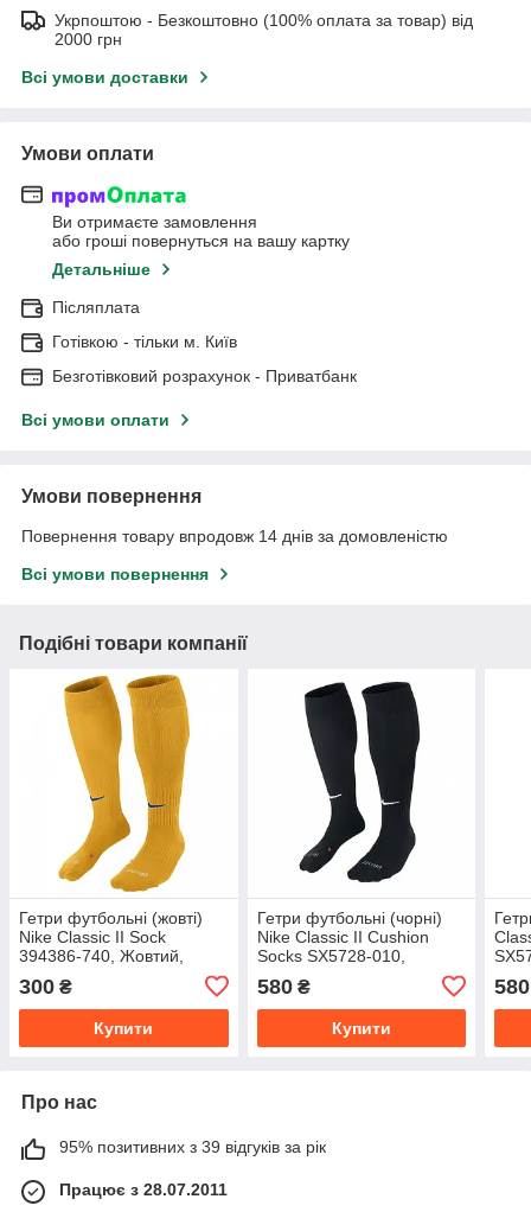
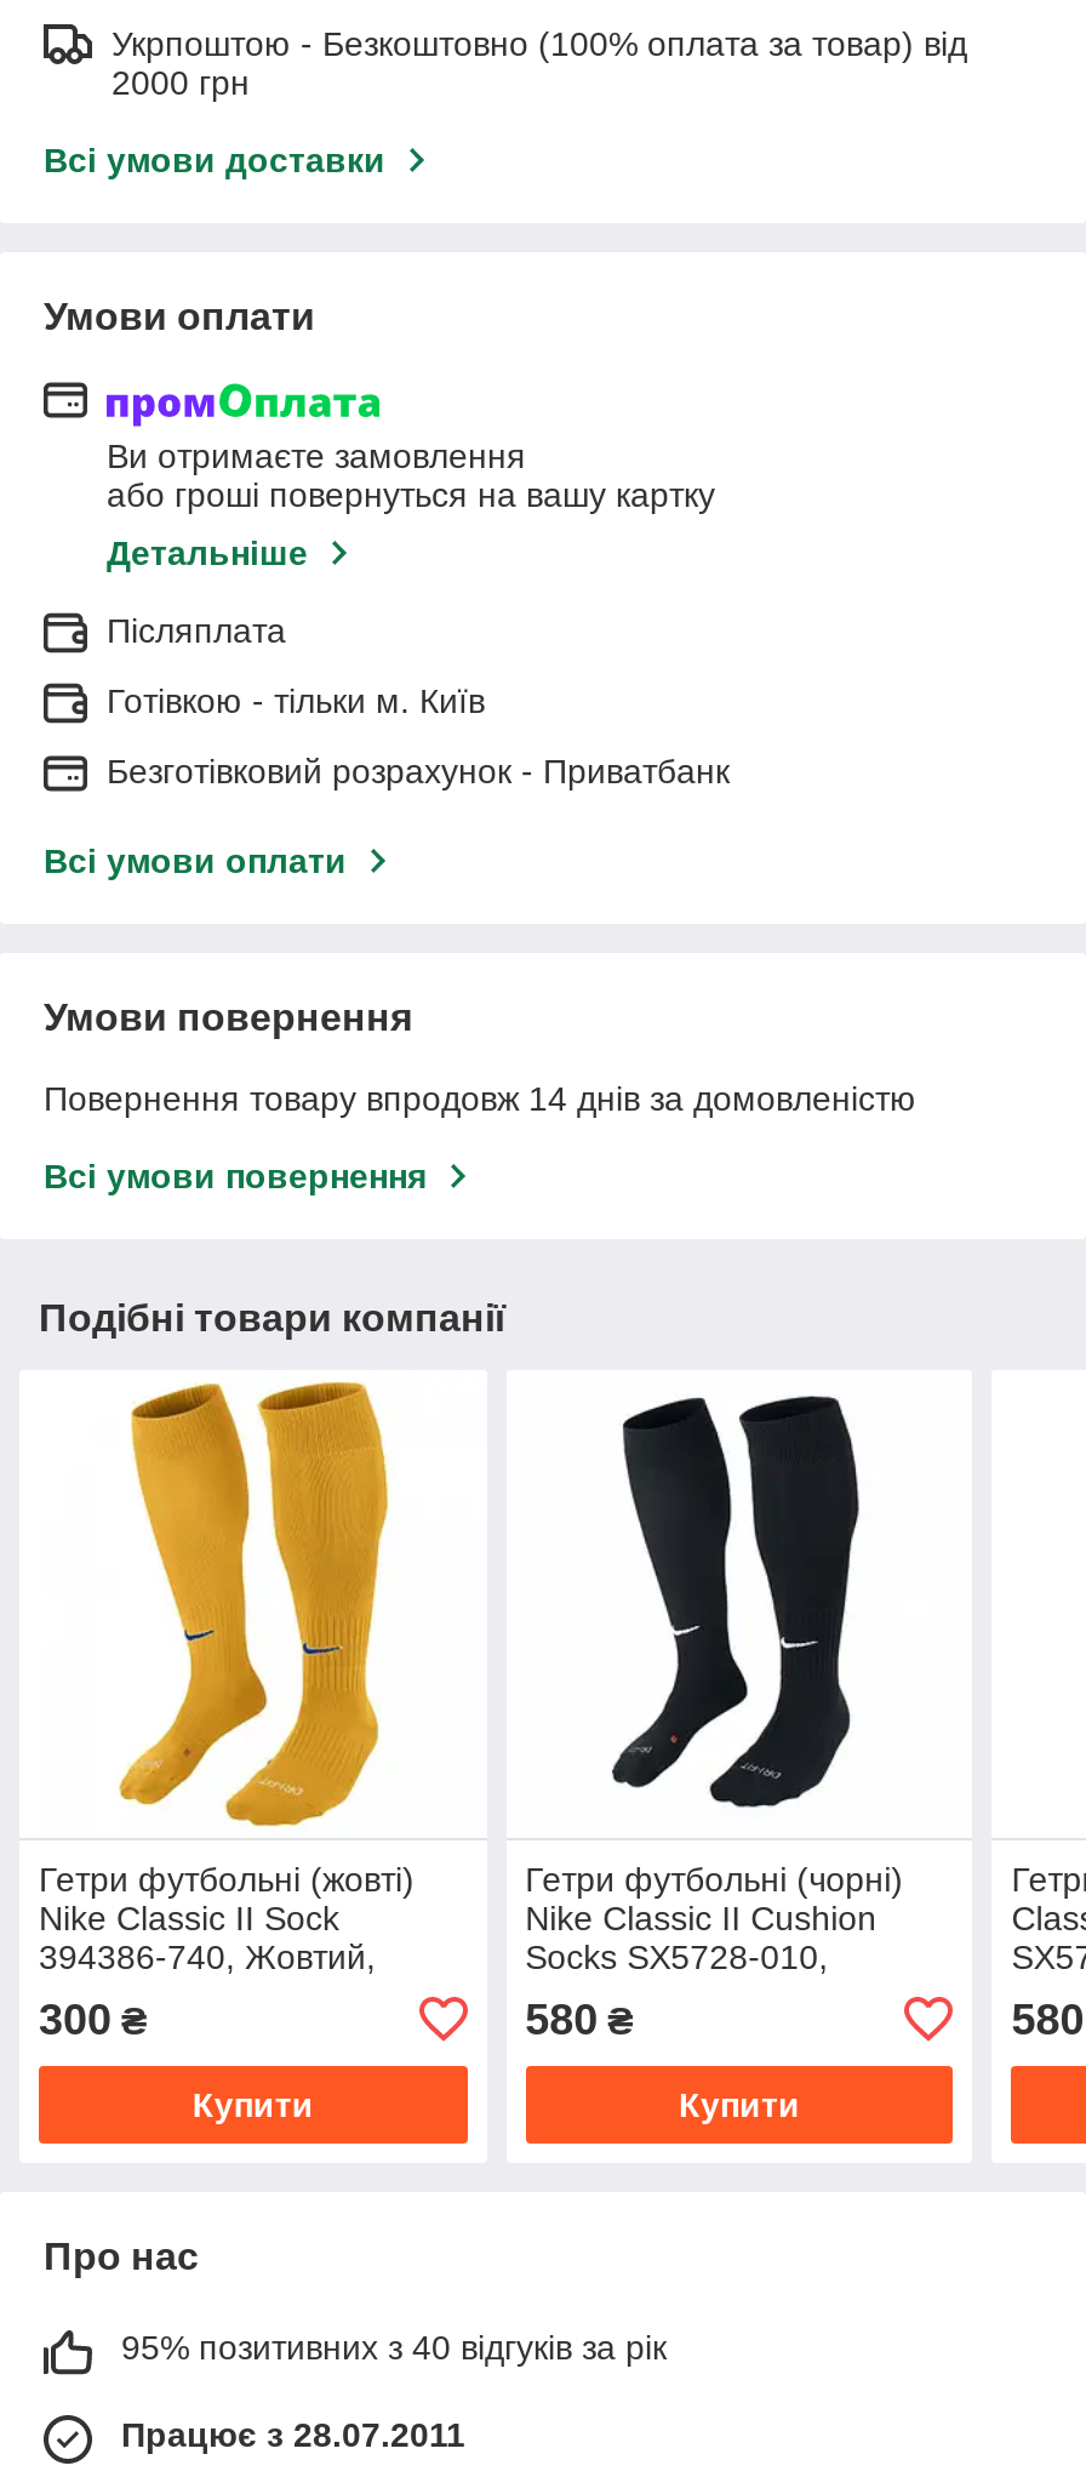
- 95% позитивних з 39 відгуків за рік
+ 95% позитивних з 40 відгуків за рік
